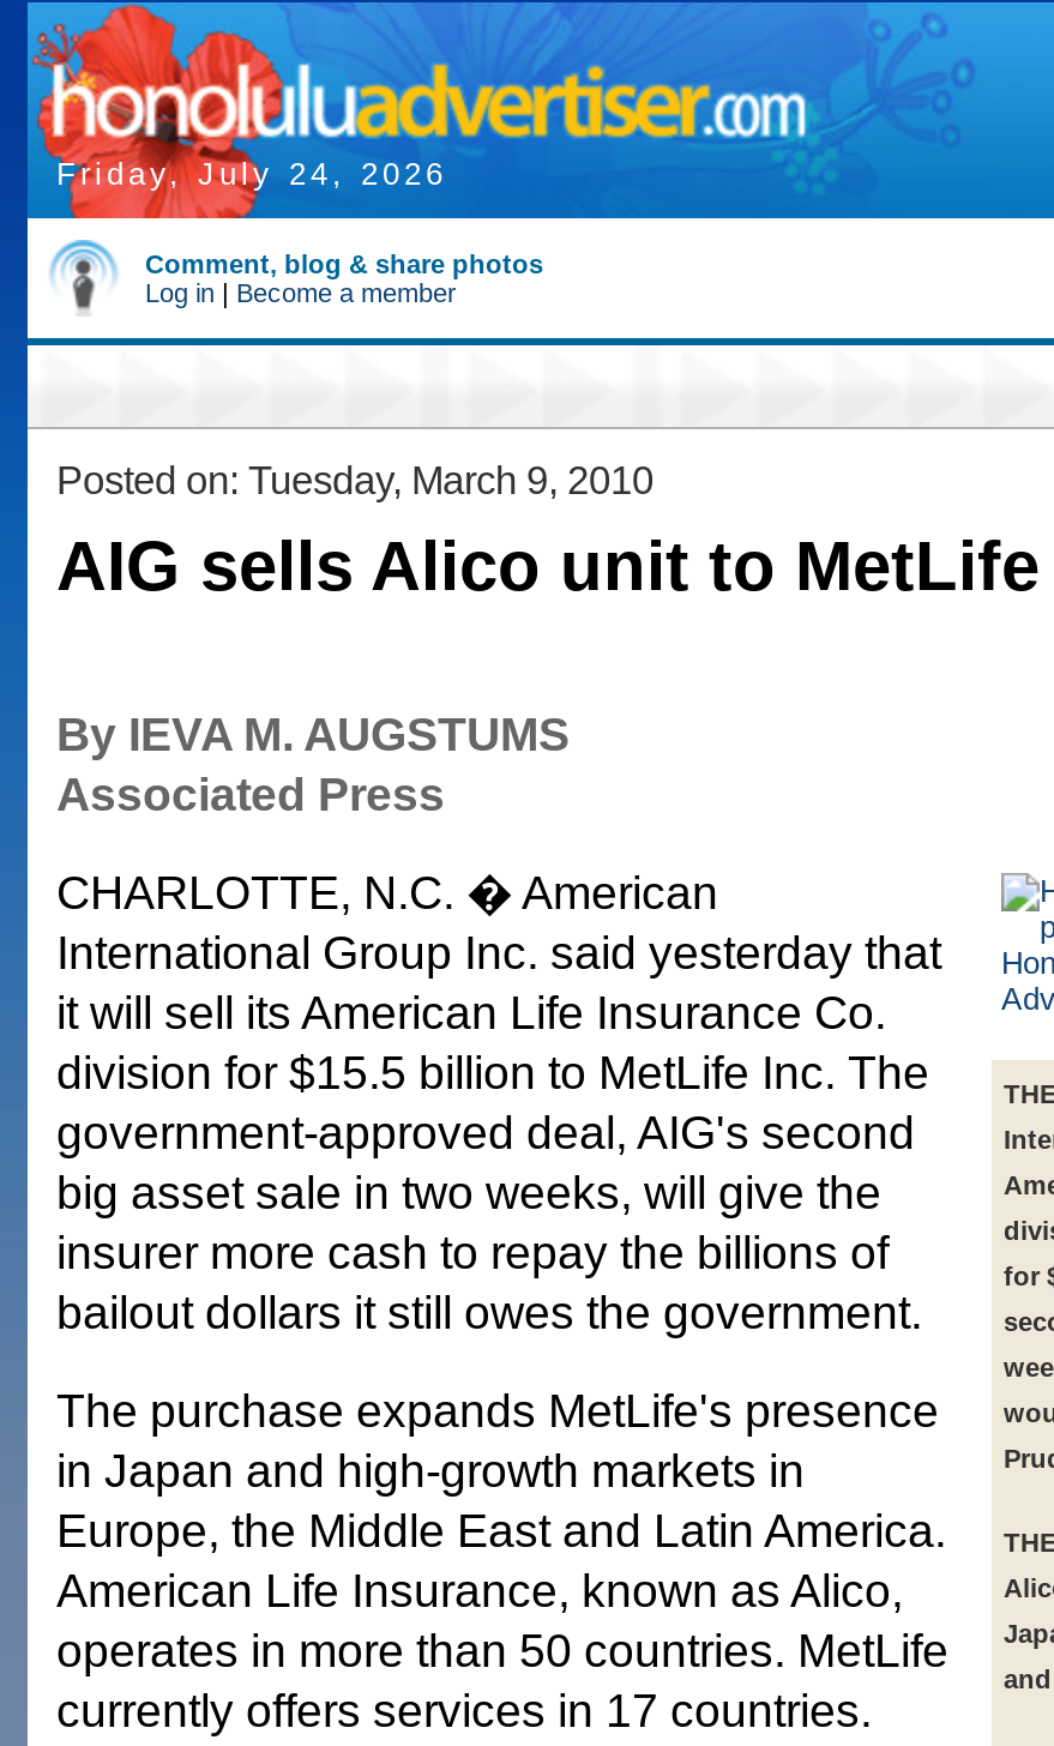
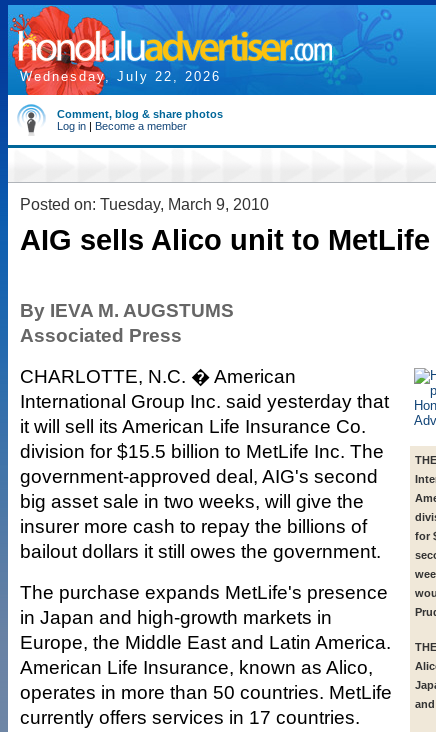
- Friday, July 24, 2026
+ Wednesday, July 22, 2026
